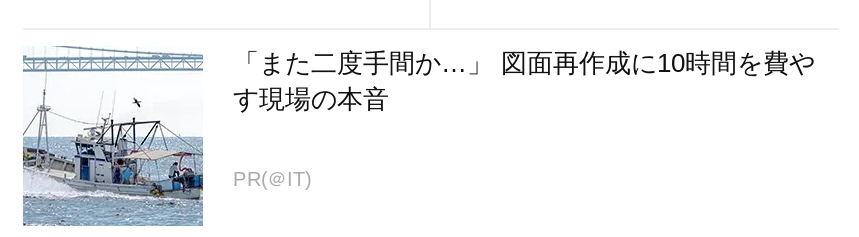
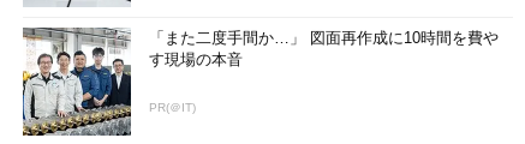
- [image]
+ [image]
